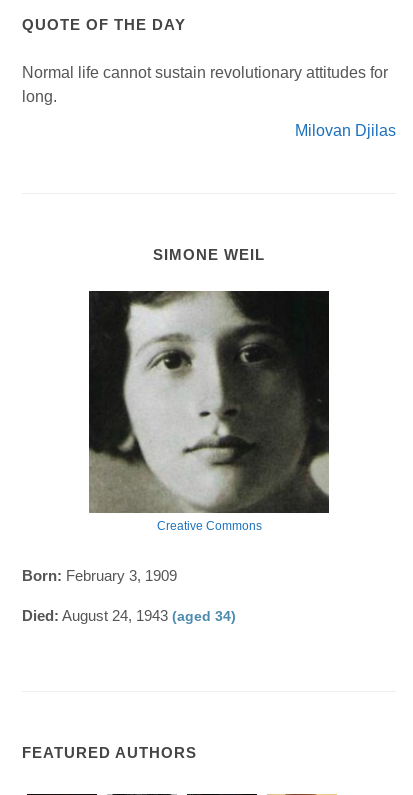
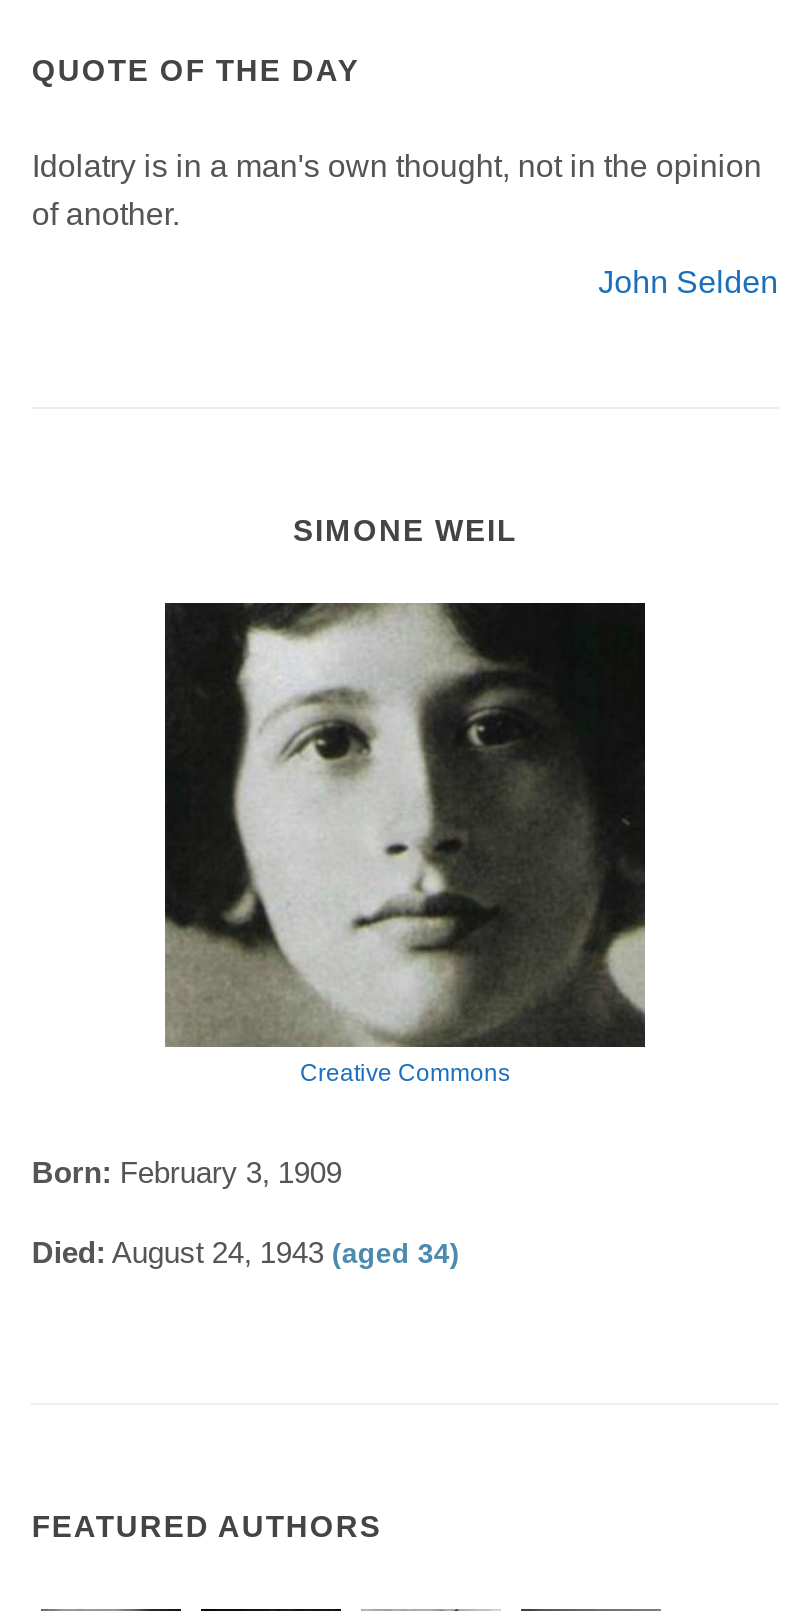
- Normal life cannot sustain revolutionary attitudes for
- long.
+ Idolatry is in a man's own thought, not in the opinion
+ of another.

- Milovan Djilas
+ John Selden
